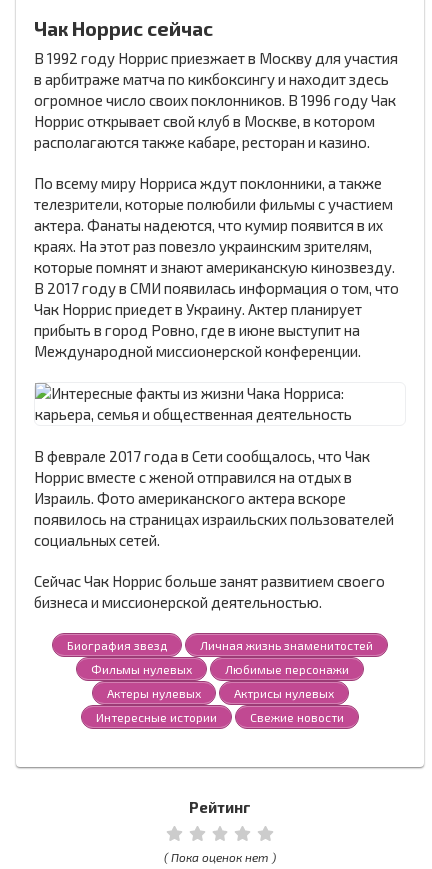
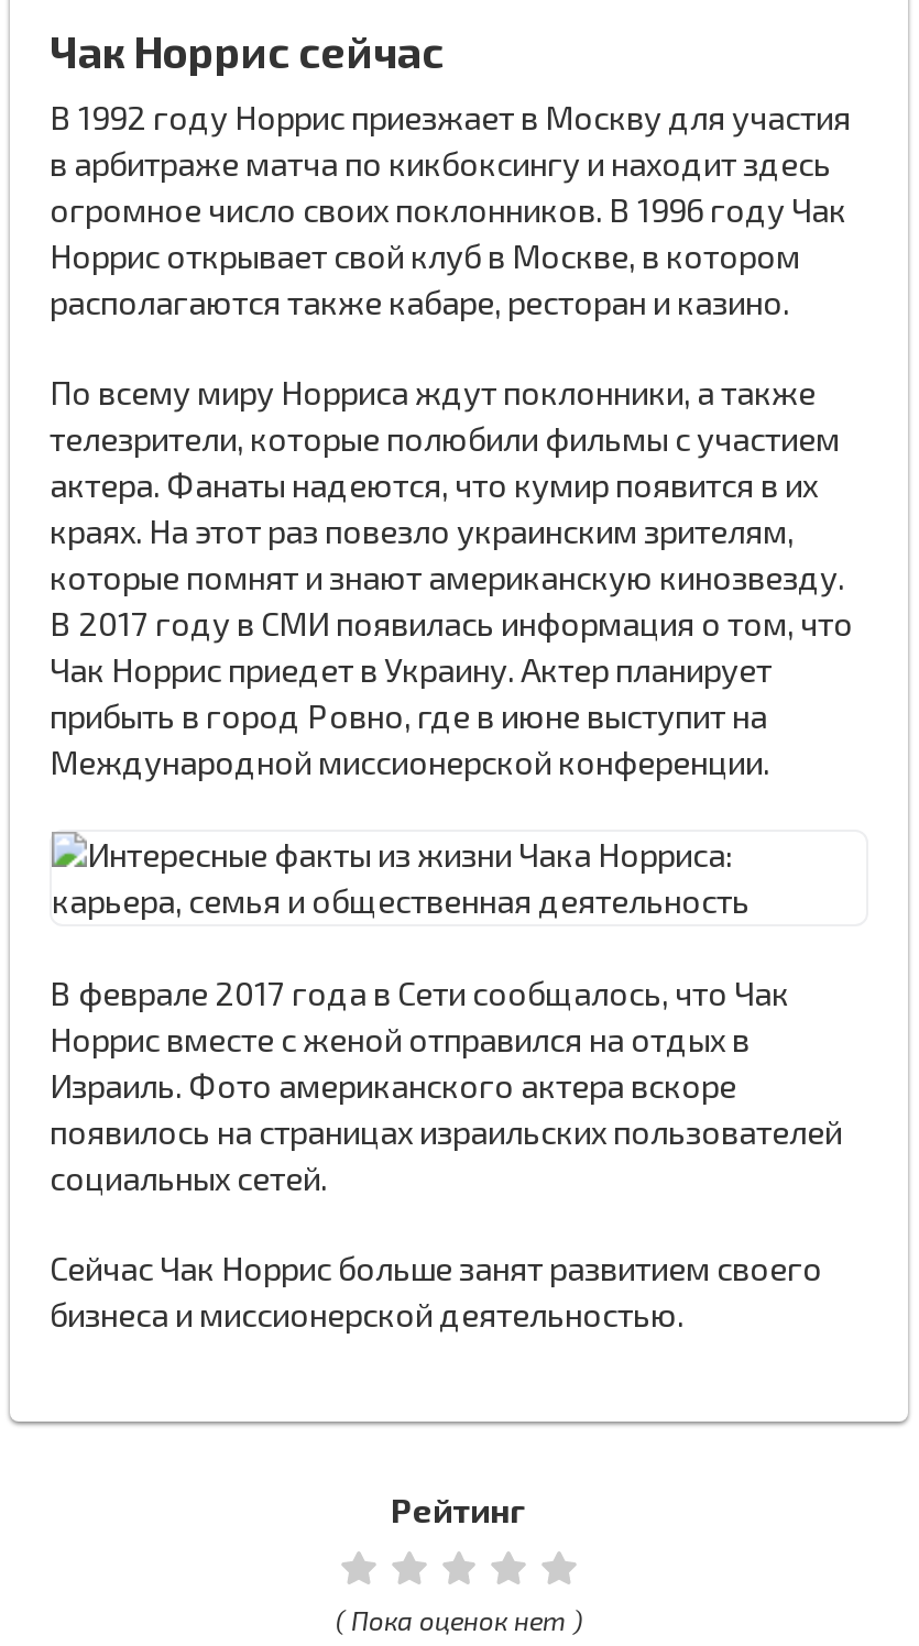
- Биография звезд
- Личная жизнь знаменитостей
- Фильмы нулевых
- Любимые персонажи
- Актеры нулевых
- Актрисы нулевых
- Интересные истории
- Свежие новости
